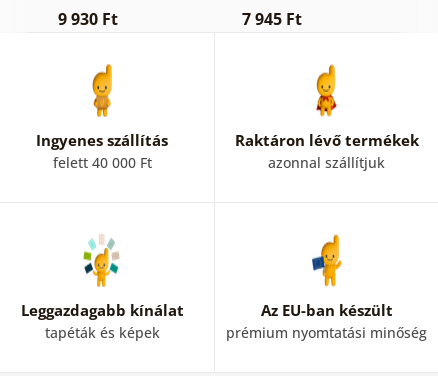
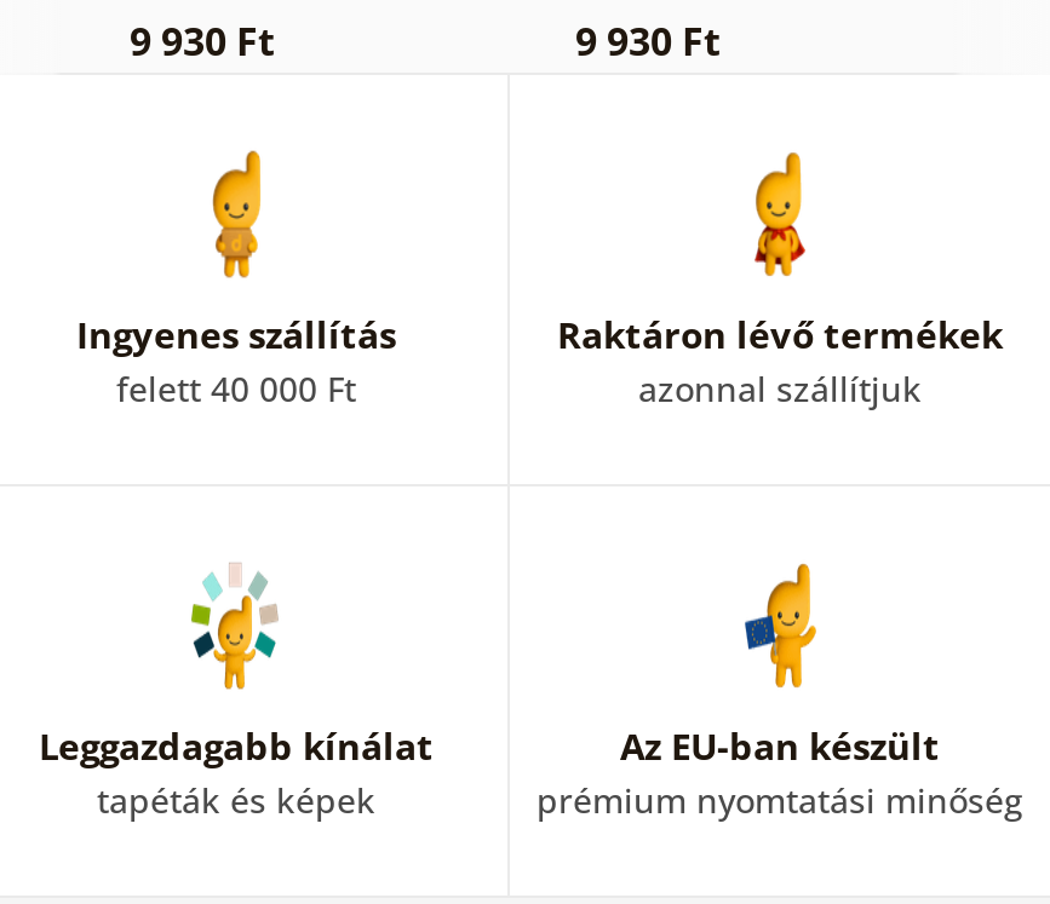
- 7 945 Ft
+ 9 930 Ft
